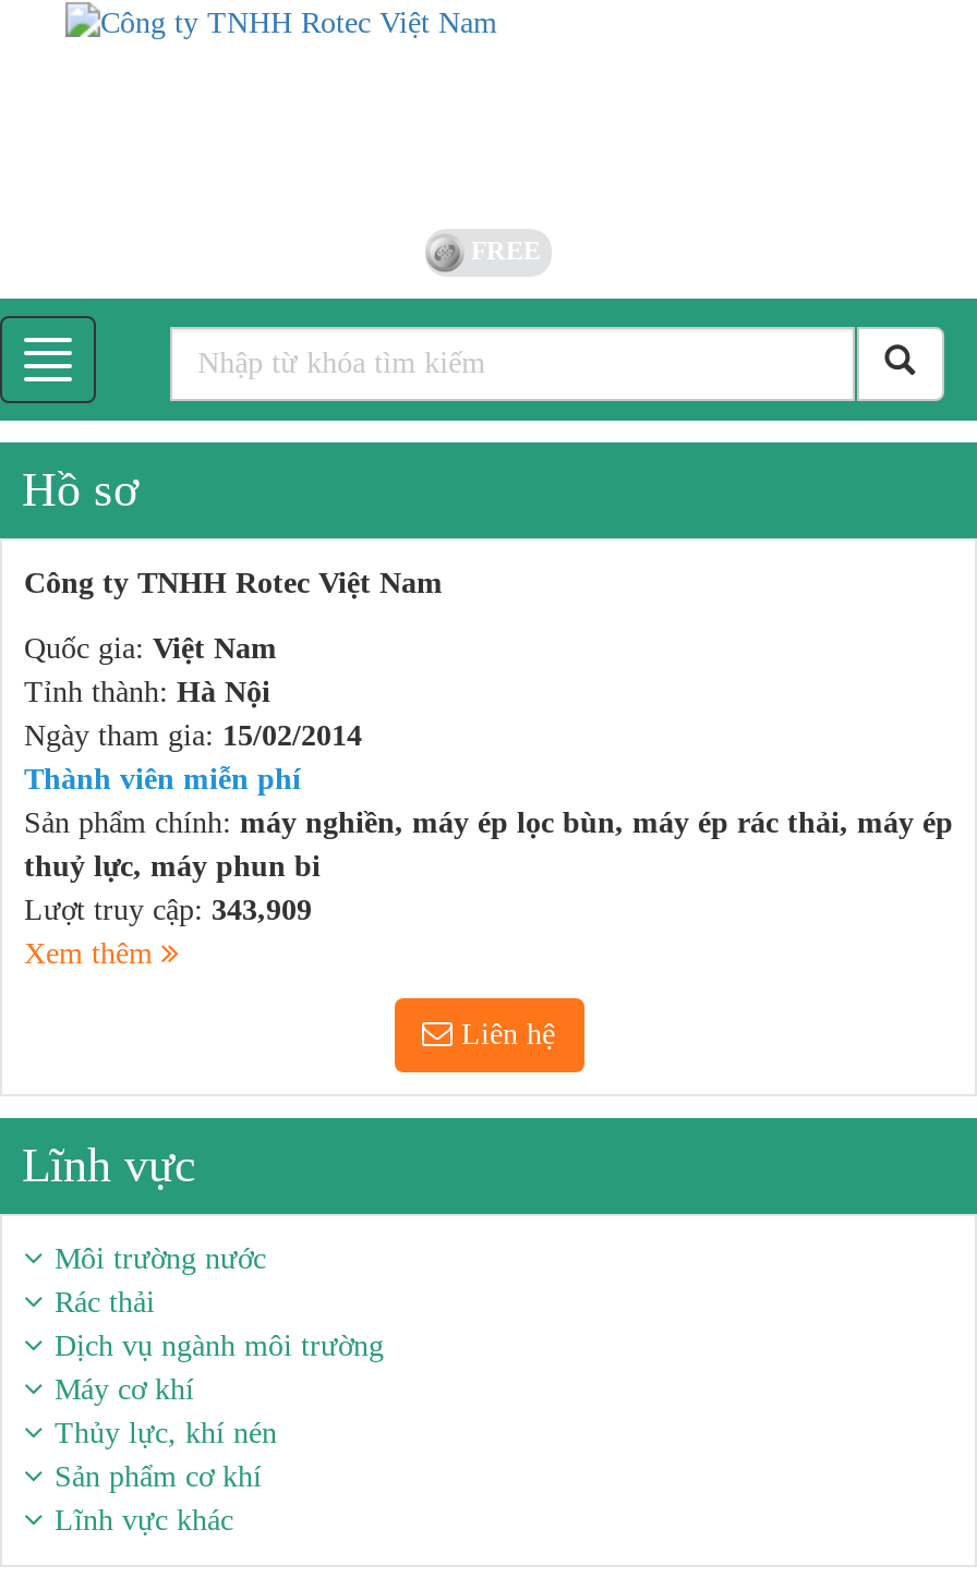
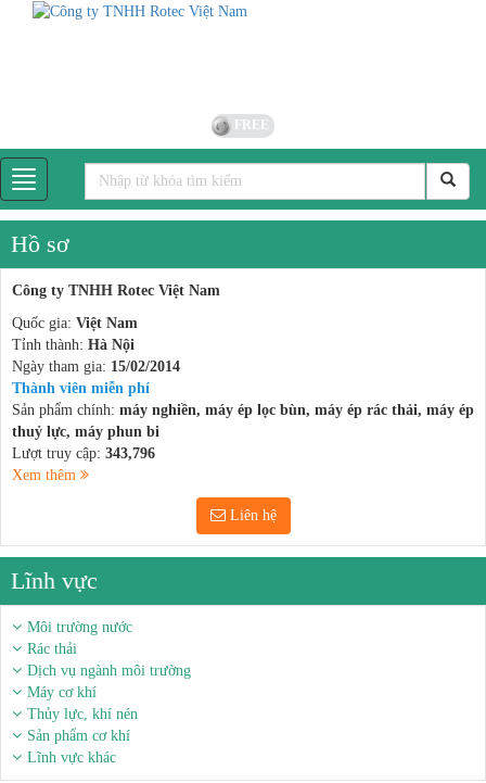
- Lượt truy cập: 343,909
+ Lượt truy cập: 343,796
